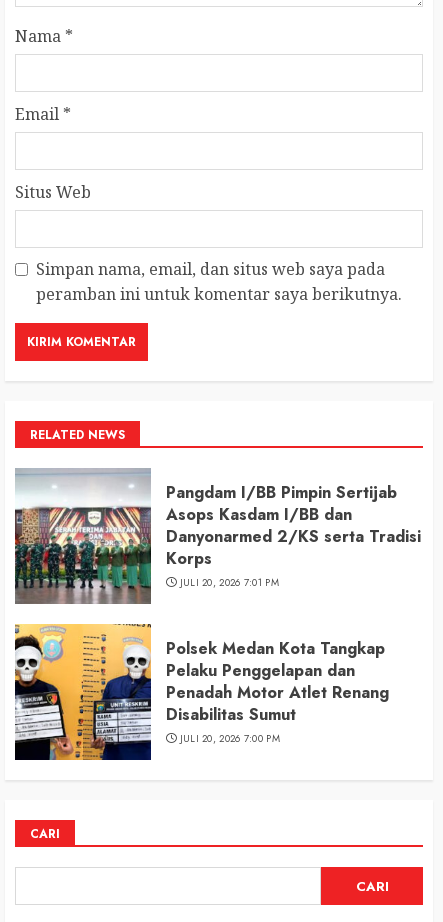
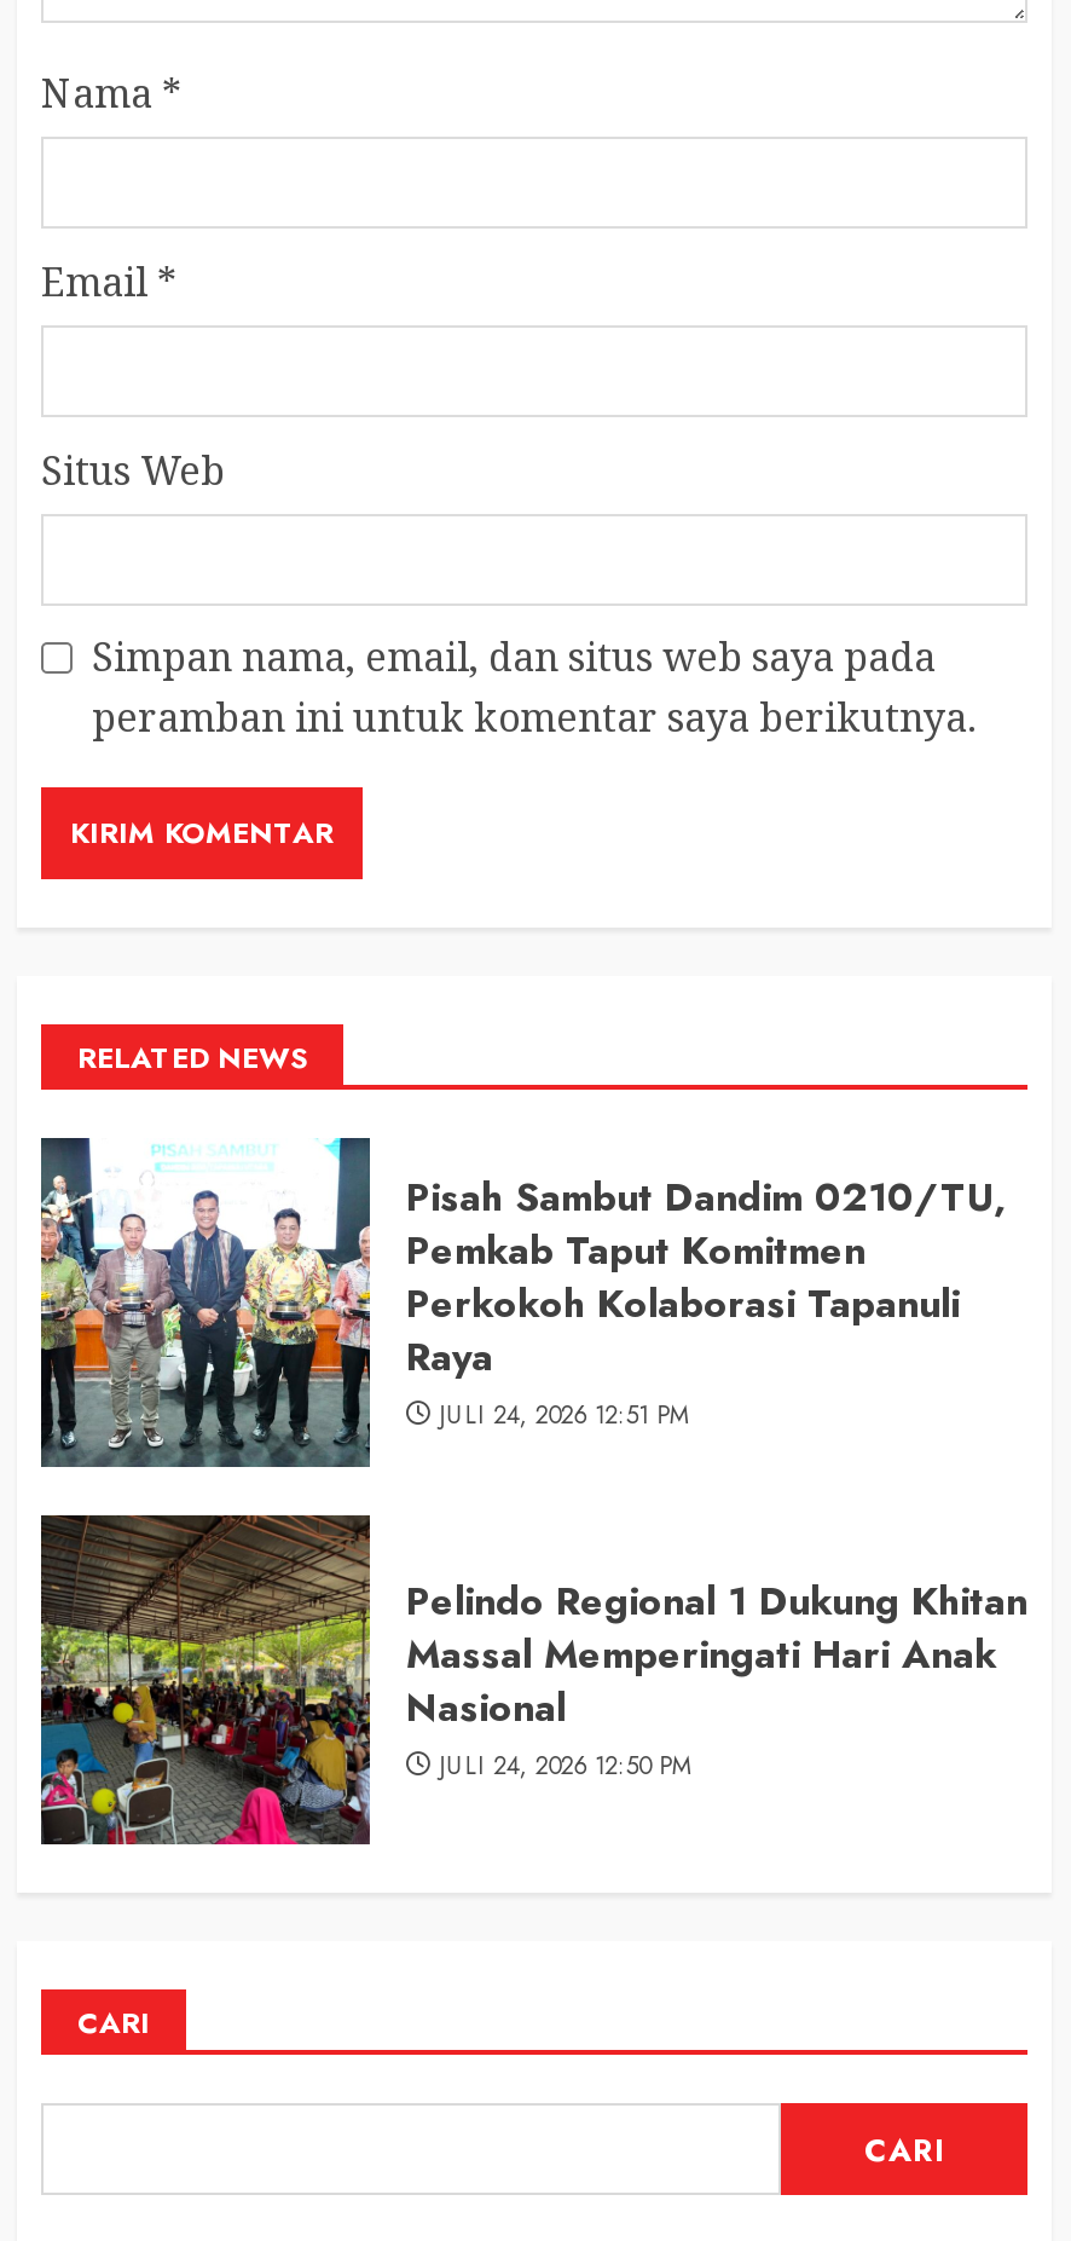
- [image]
- Pangdam I/BB Pimpin Sertijab
- Asops Kasdam I/BB dan
- Danyonarmed 2/KS serta Tradisi
- Korps
- JULI 20, 2026 7:01 PM
+ [image]
+ Pisah Sambut Dandim 0210/TU,
+ Pemkab Taput Komitmen
+ Perkokoh Kolaborasi Tapanuli
+ Raya
+ JULI 24, 2026 12:51 PM

- [image]
- Polsek Medan Kota Tangkap
- Pelaku Penggelapan dan
- Penadah Motor Atlet Renang
- Disabilitas Sumut
- JULI 20, 2026 7:00 PM
+ [image]
+ Pelindo Regional 1 Dukung Khitan
+ Massal Memperingati Hari Anak
+ Nasional
+ JULI 24, 2026 12:50 PM
